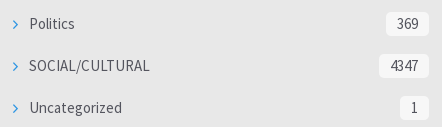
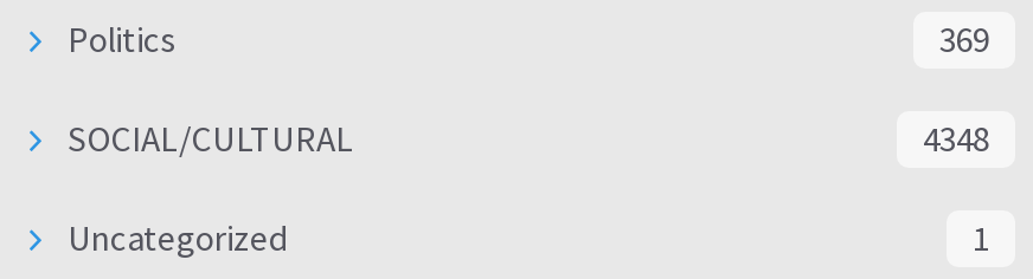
- 4347
+ 4348
